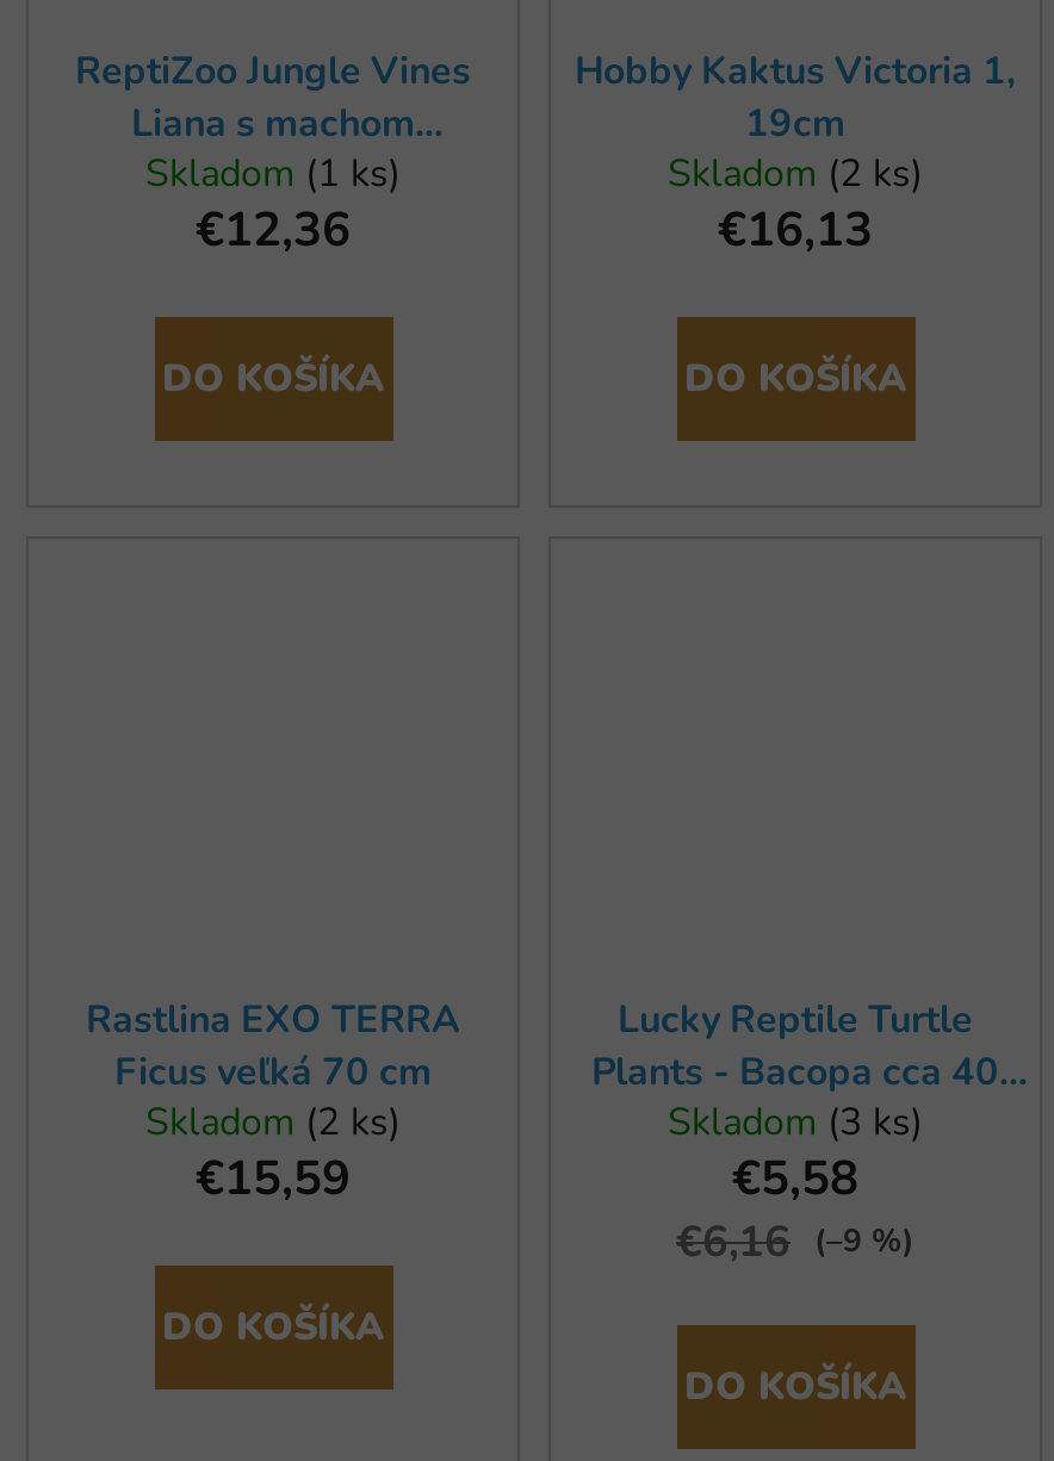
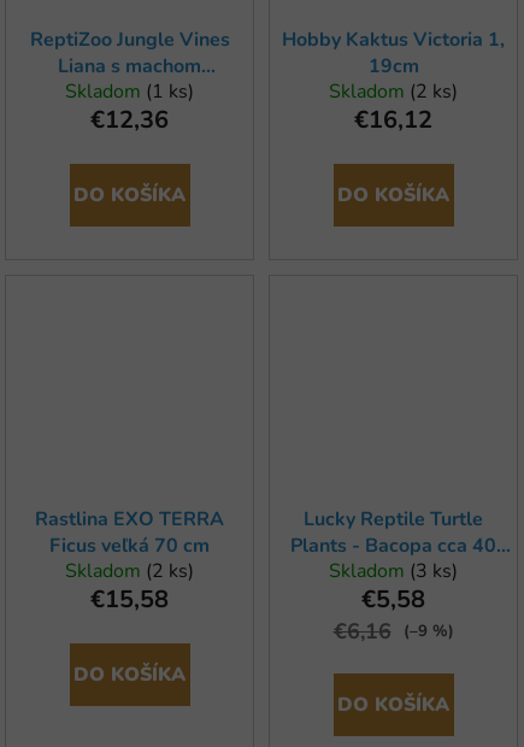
- €16,13
+ €16,12

- €15,59
+ €15,58
